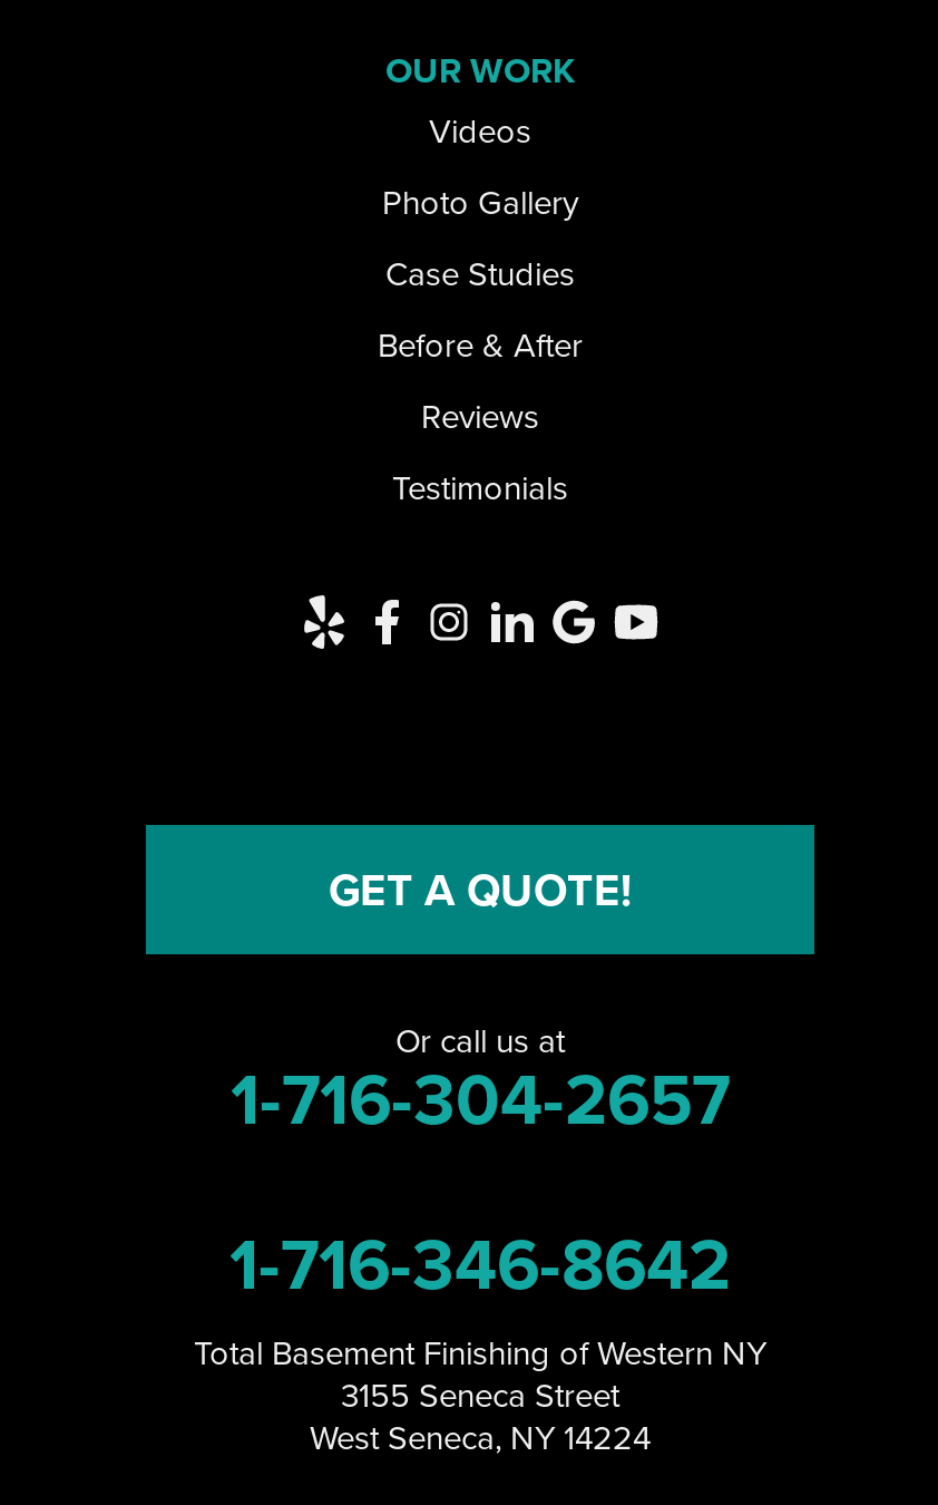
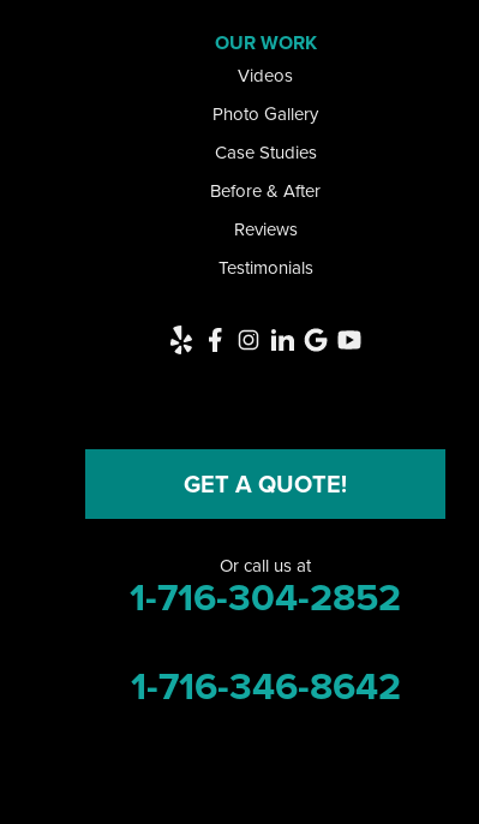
- 1-716-304-2657
+ 1-716-304-2852

- Total Basement Finishing of Western NY
- 3155 Seneca Street
- West Seneca, NY 14224
